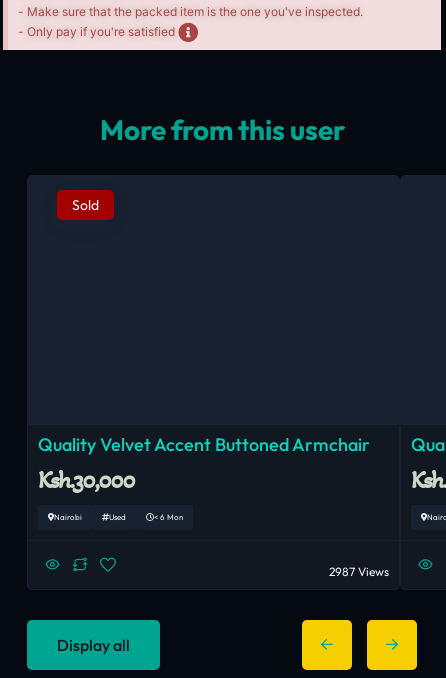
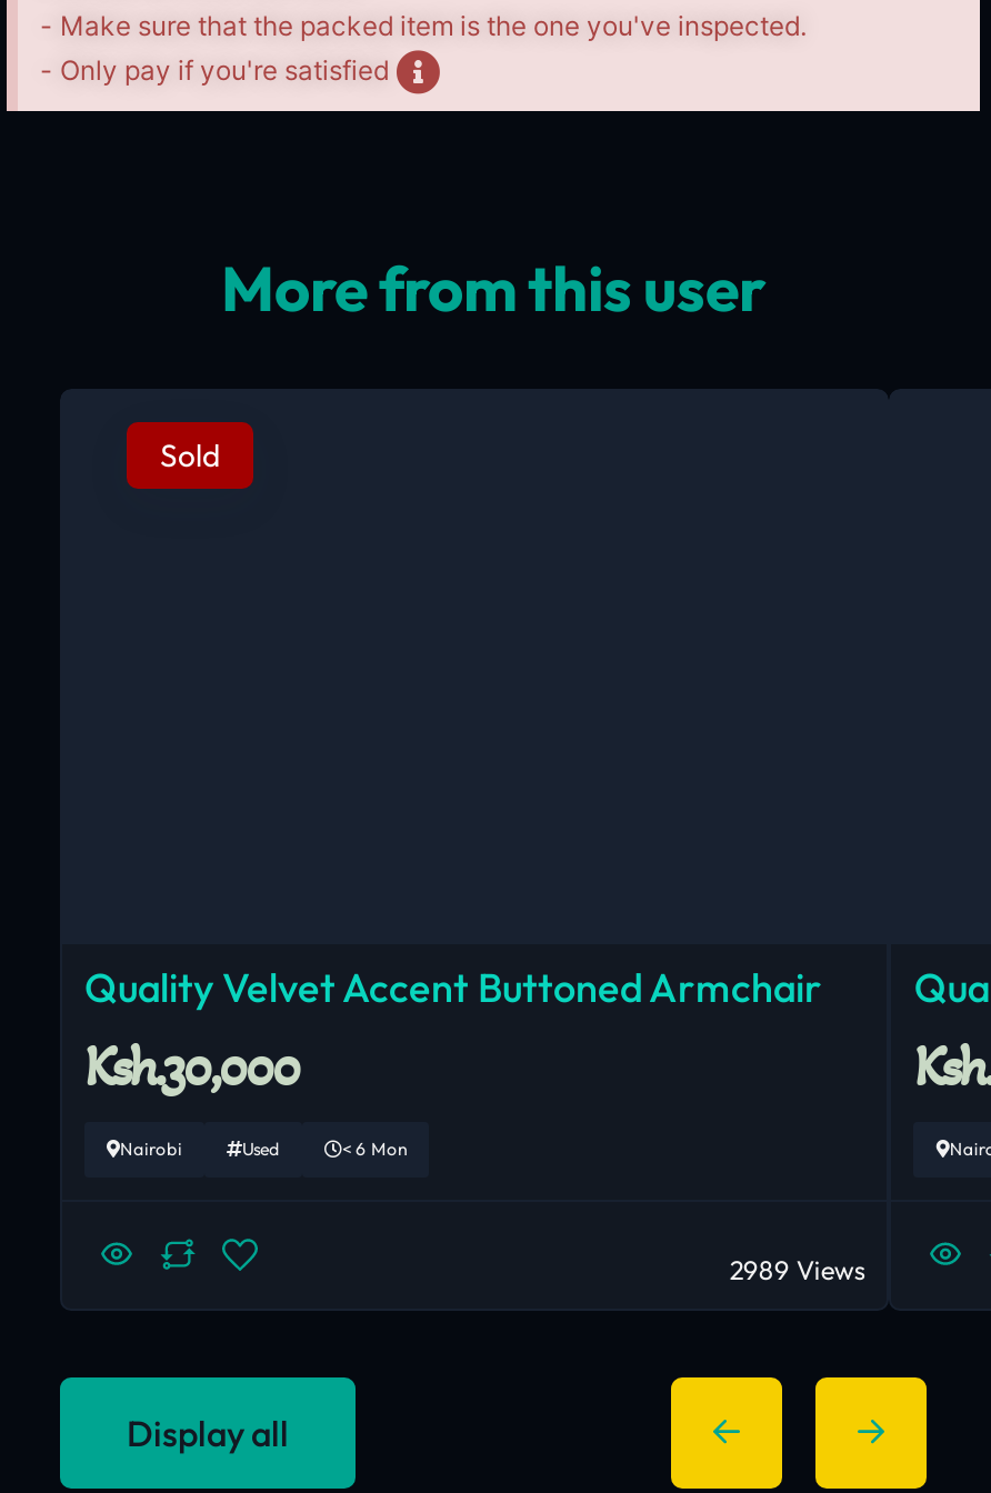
- 2987 Views
+ 2989 Views
